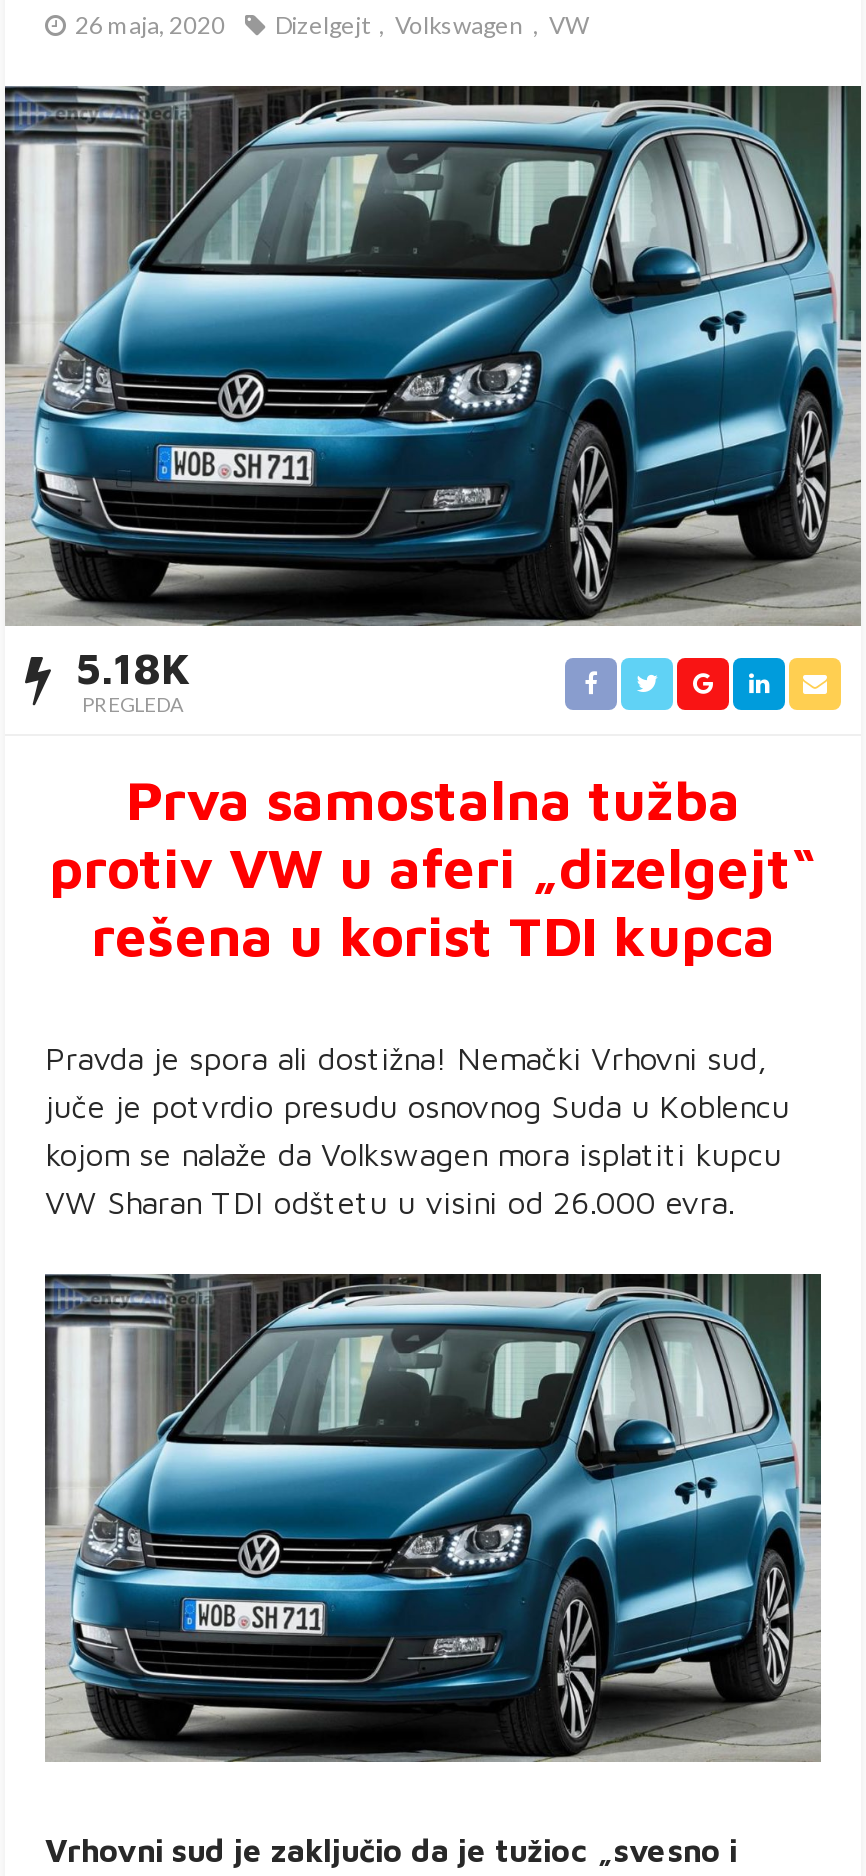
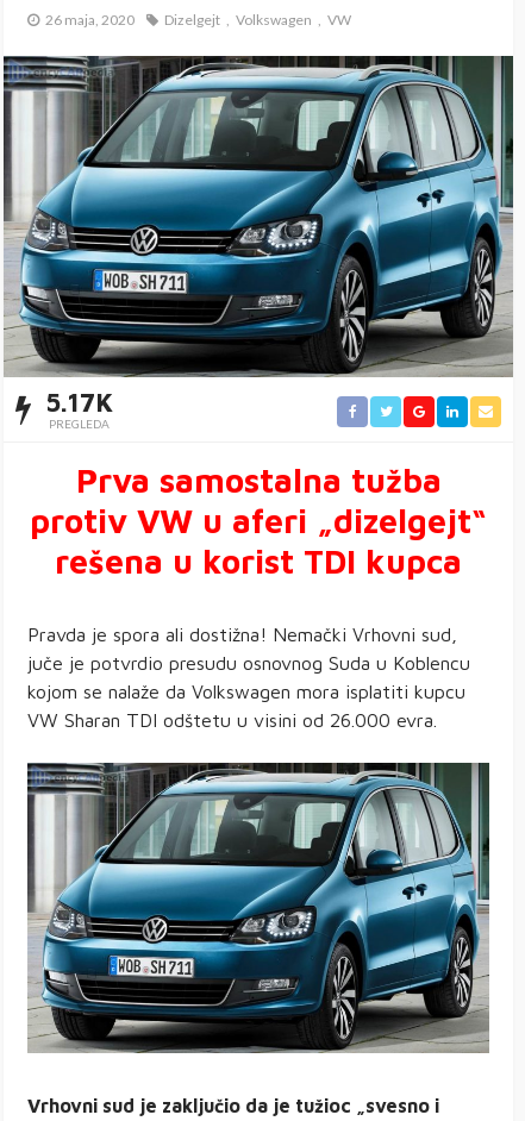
- 5.18K
+ 5.17K
